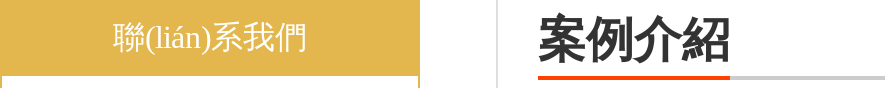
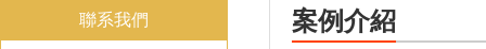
- 聯(lián)系我們
+ 聯系我們
